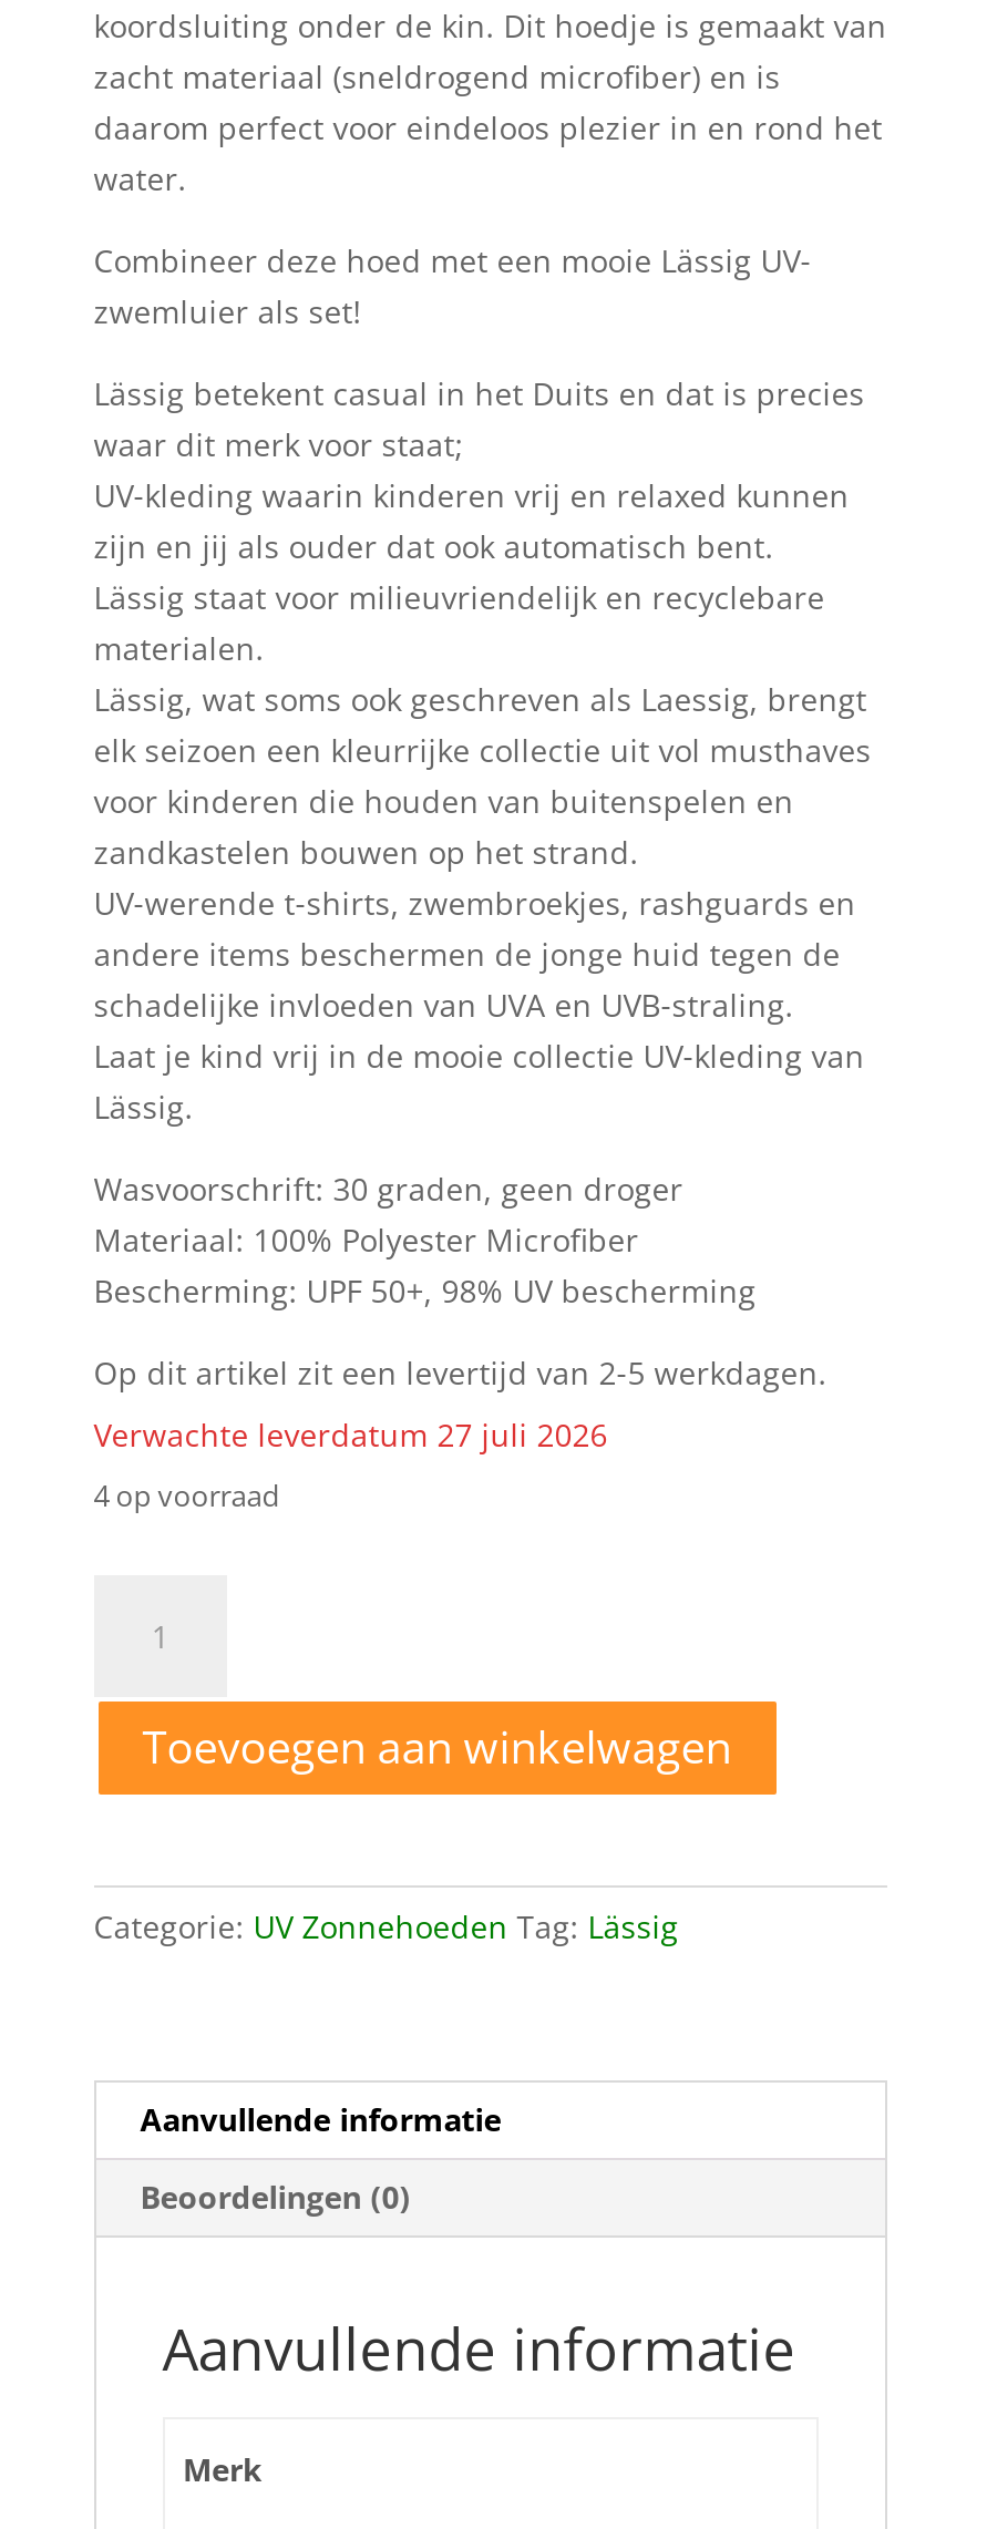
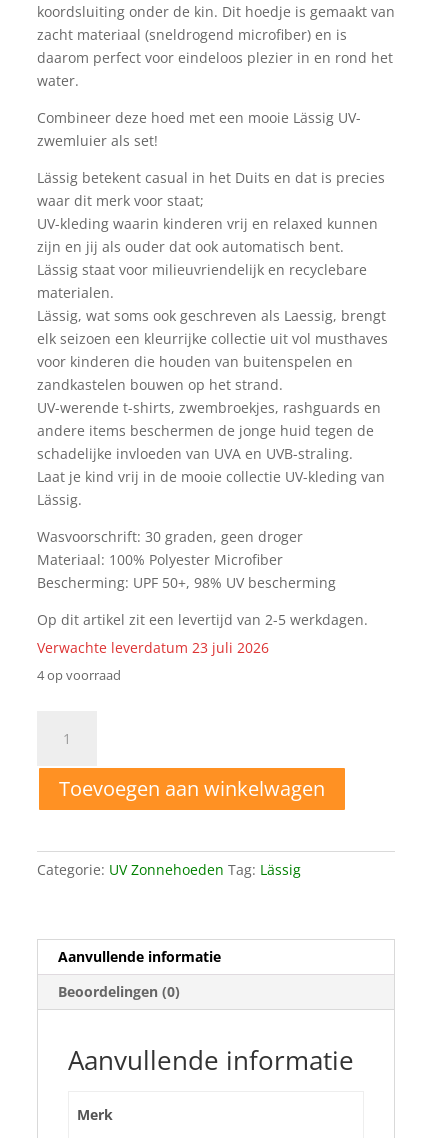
- Verwachte leverdatum 27 juli 2026
+ Verwachte leverdatum 23 juli 2026
